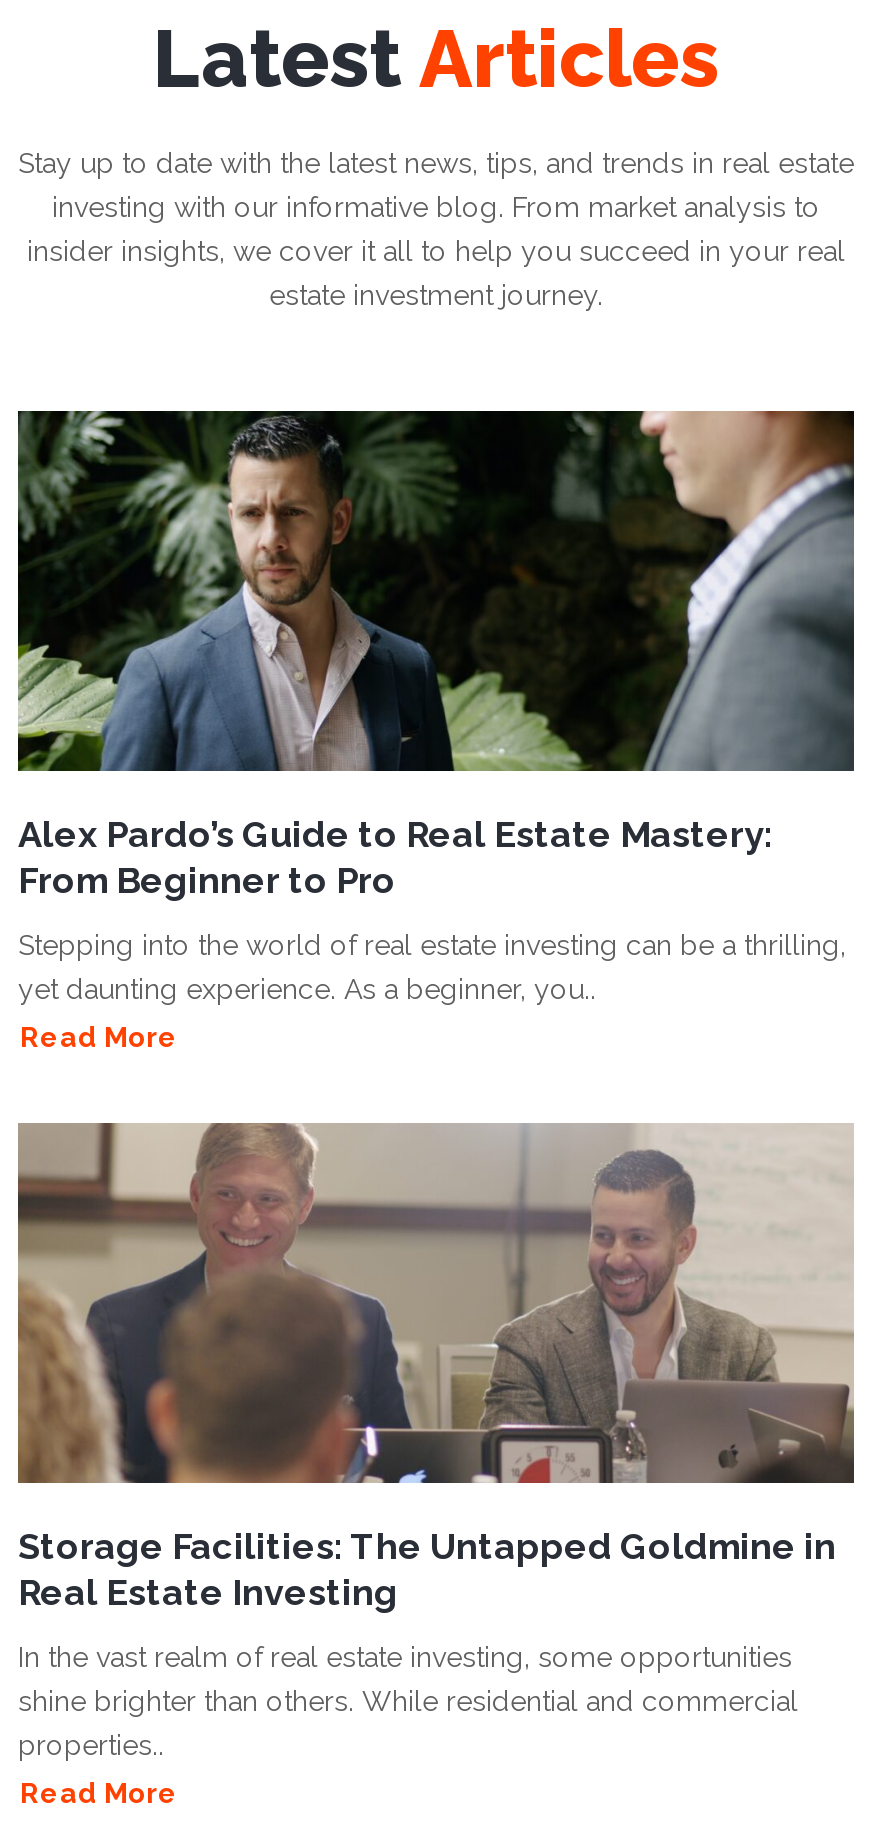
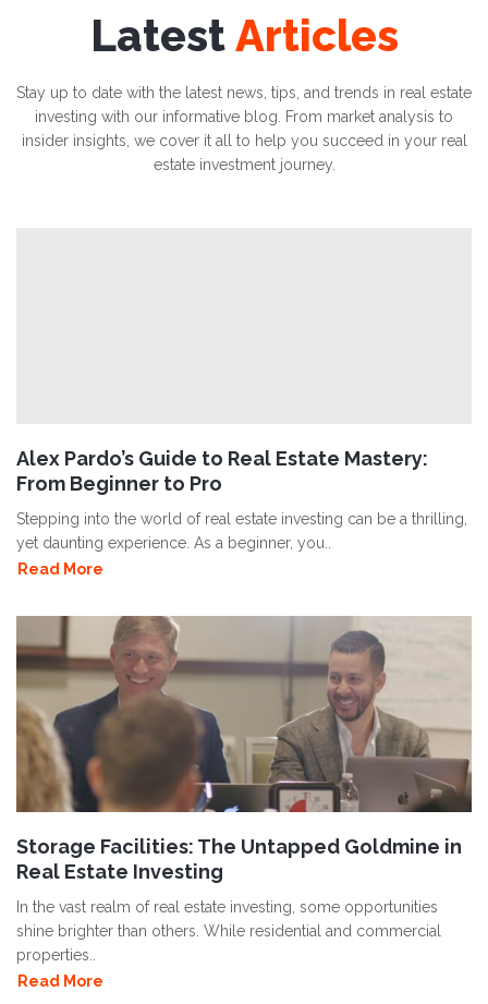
- [image]
